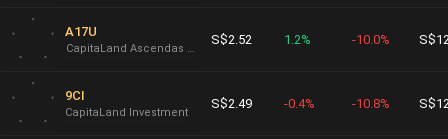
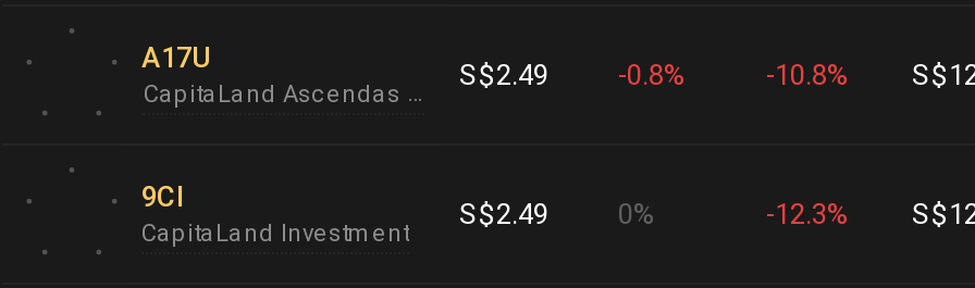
- S$2.52
- 1.2%
- -10.0%
+ S$2.49
+ -0.8%
+ -10.8%

- -0.4%
+ 0%

- -10.8%
+ -12.3%
